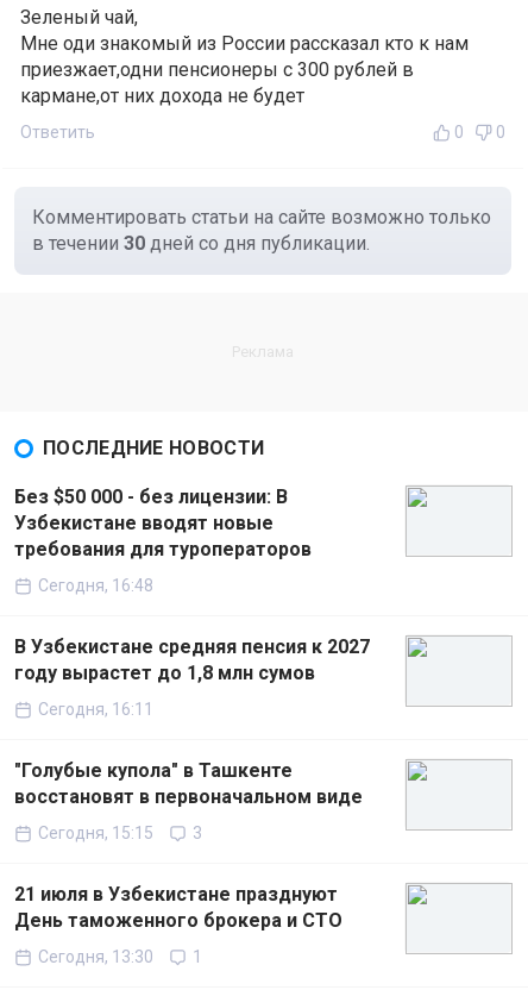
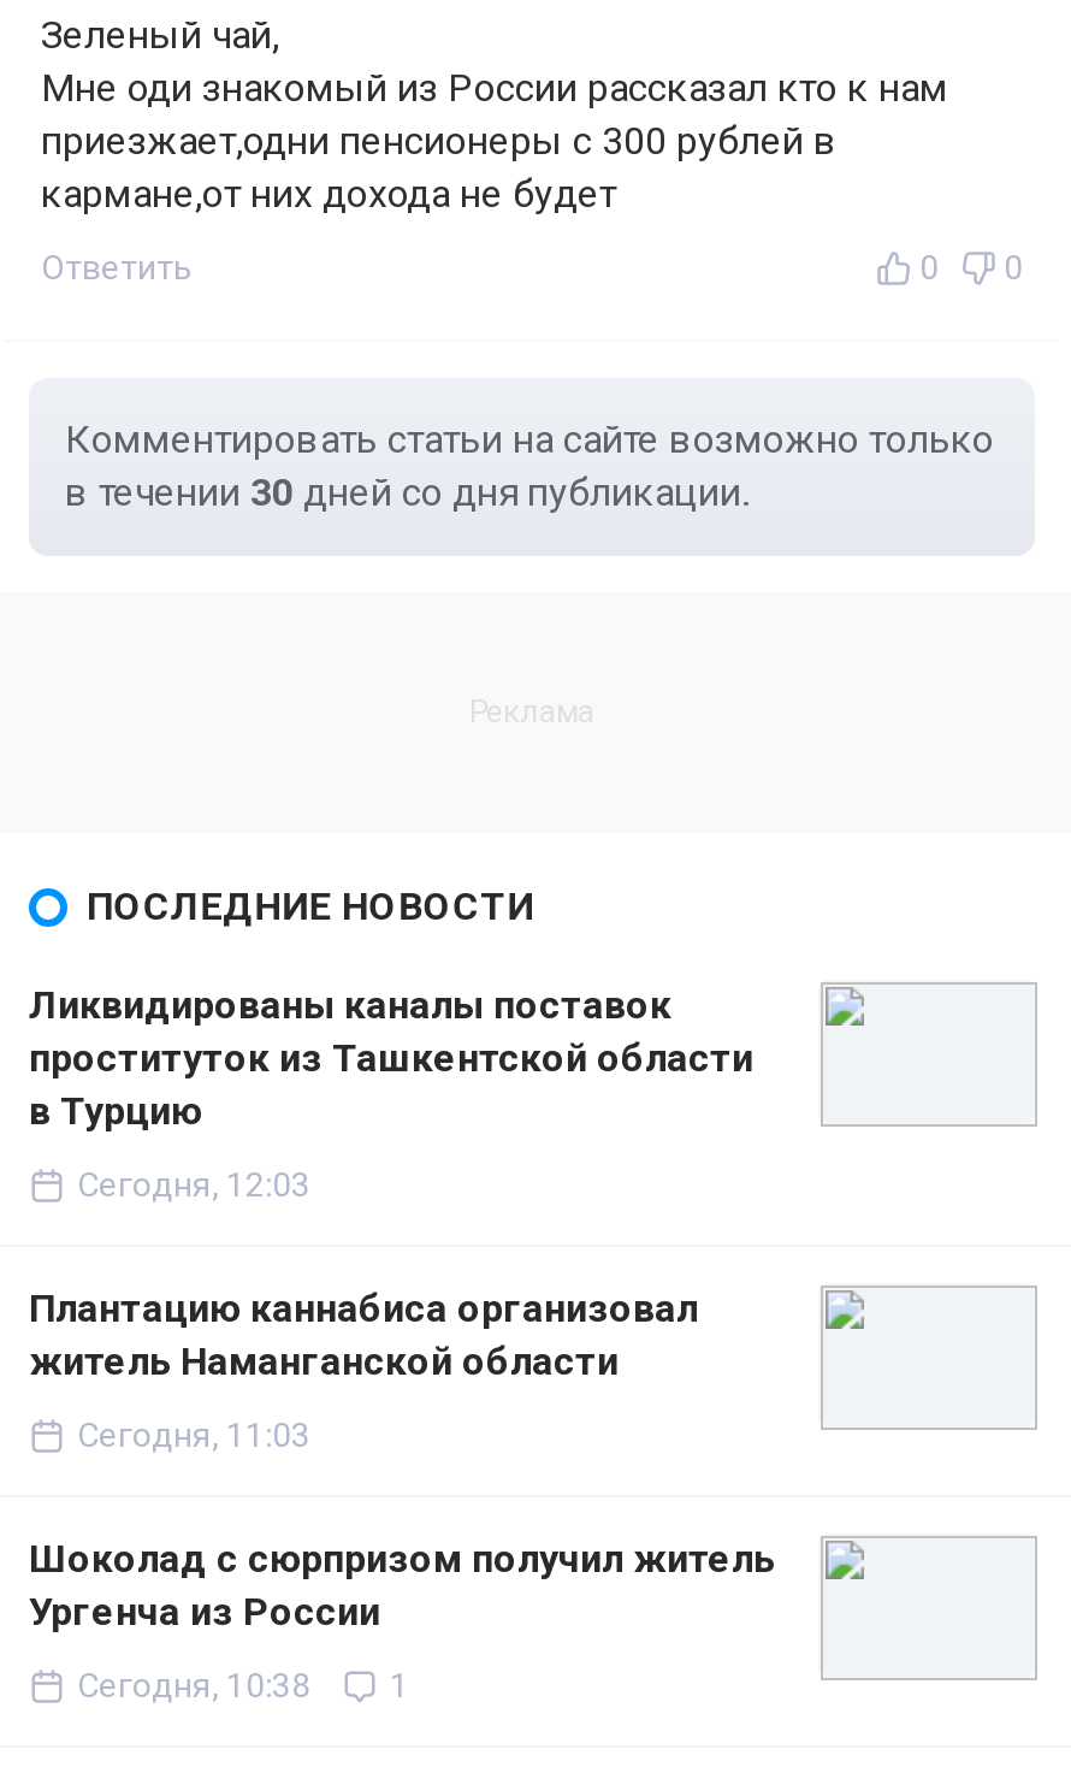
- Без $50 000 - без лицензии: В
- Узбекистане вводят новые
- требования для туроператоров
- Сегодня, 16:48
- В Узбекистане средняя пенсия к 2027
- году вырастет до 1,8 млн сумов
- Сегодня, 16:11
- "Голубые купола" в Ташкенте
- восстановят в первоначальном виде
- Сегодня, 15:15
- 3
- 21 июля в Узбекистане празднуют
- День таможенного брокера и СТО
- Сегодня, 13:30
+ Ликвидированы каналы поставок
+ проституток из Ташкентской области
+ в Турцию
+ Сегодня, 12:03
+ Плантацию каннабиса организовал
+ житель Наманганской области
+ Сегодня, 11:03
+ Шоколад с сюрпризом получил житель
+ Ургенча из России
+ Сегодня, 10:38
